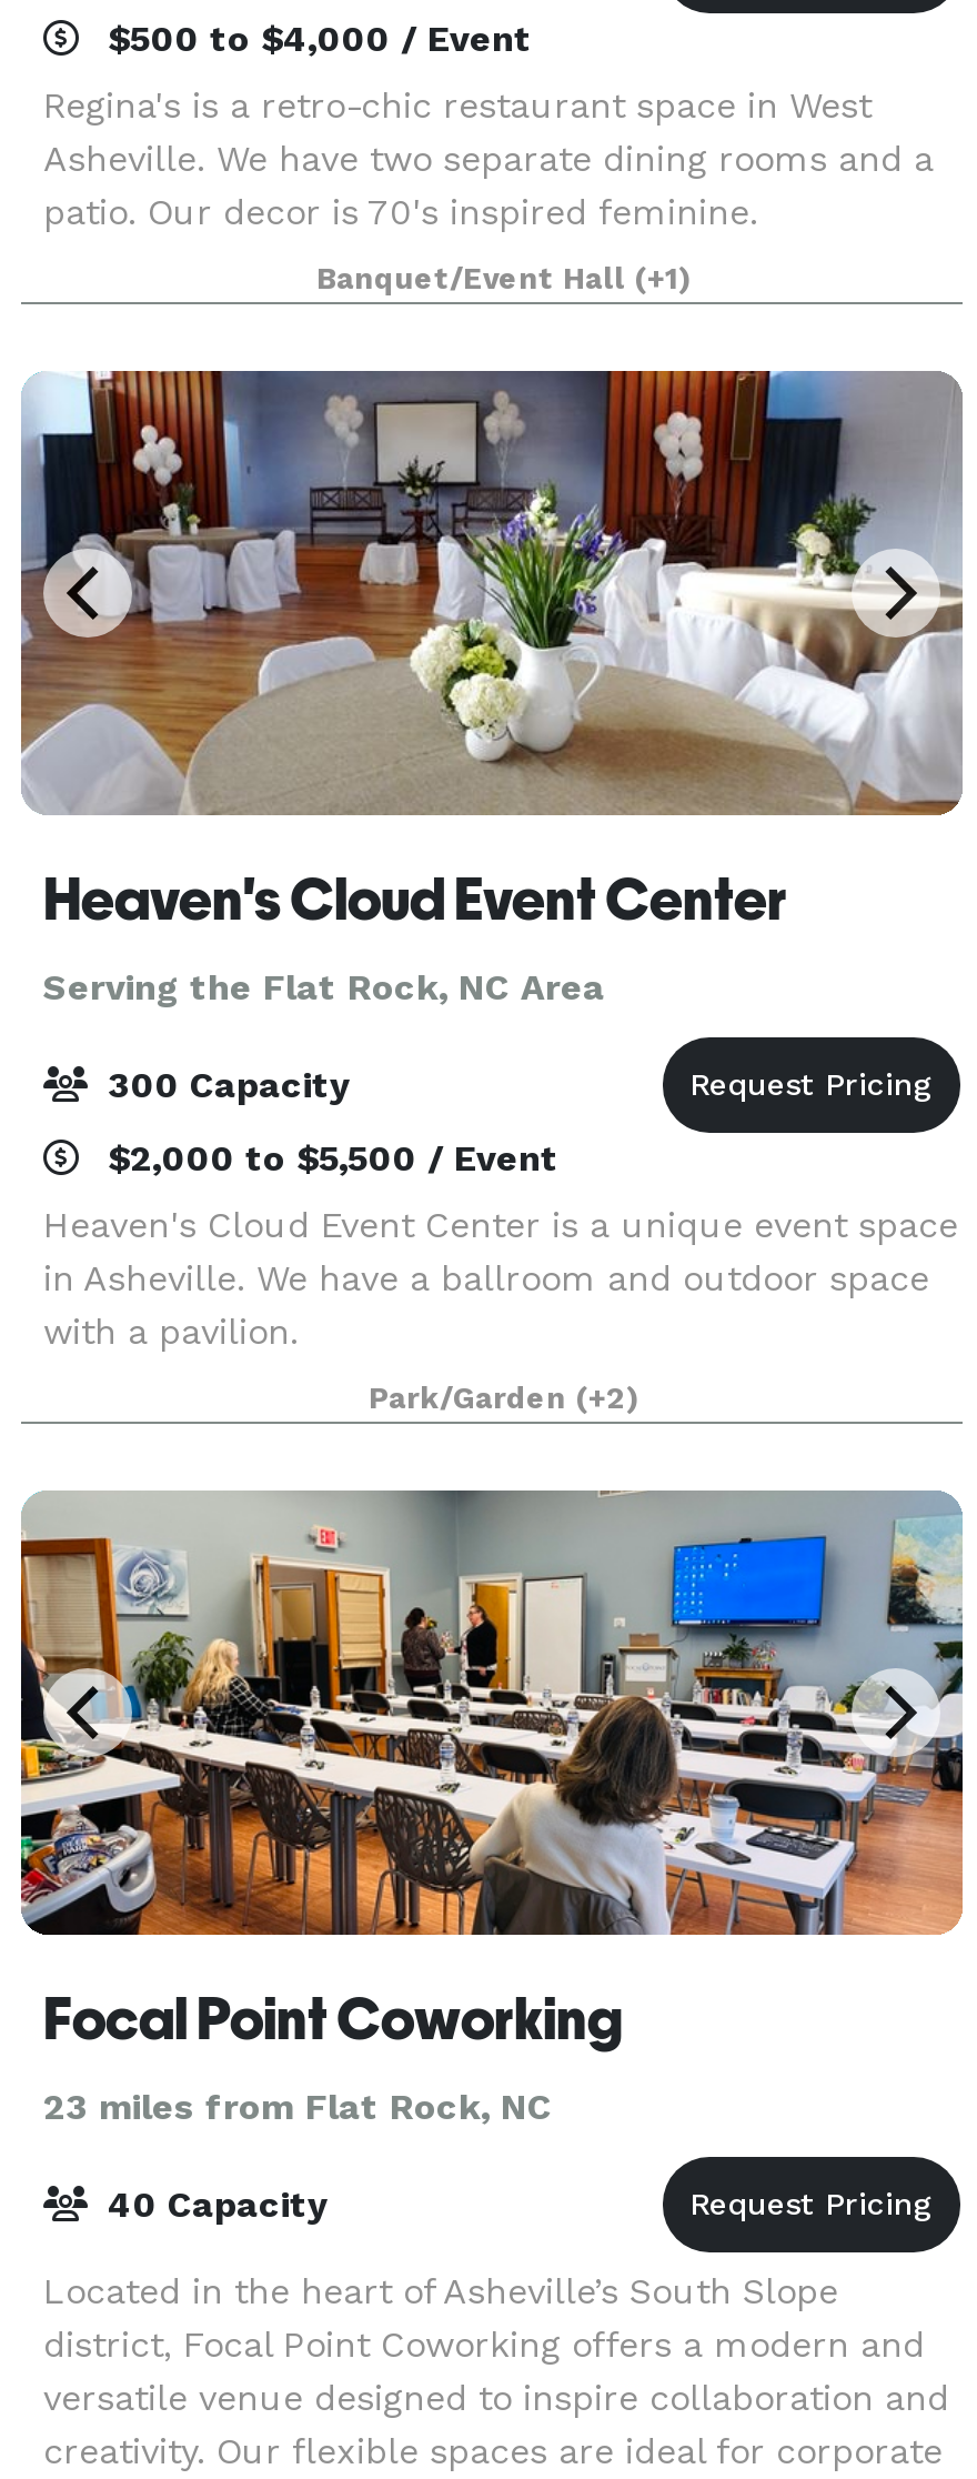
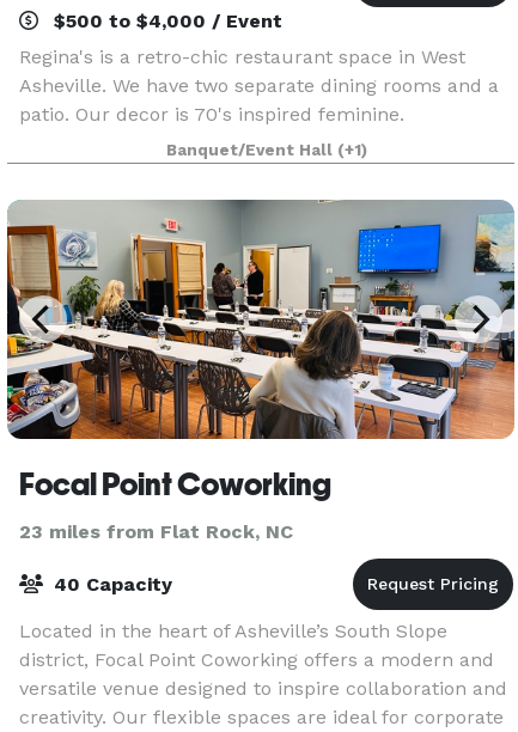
- [image]
- Heaven's Cloud Event Center
- Serving the Flat Rock, NC Area
- 300 Capacity
- $2,000 to $5,500 / Event
- Heaven's Cloud Event Center is a unique event space
- in Asheville. We have a ballroom and outdoor space
- with a pavilion.
- Park/Garden (+2)
